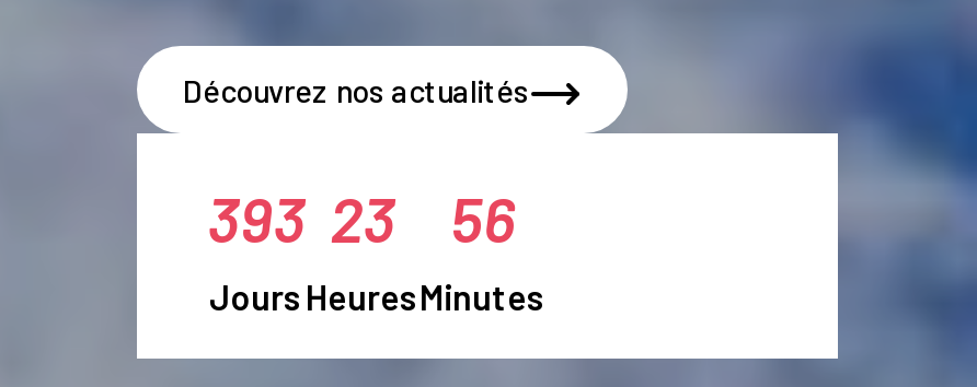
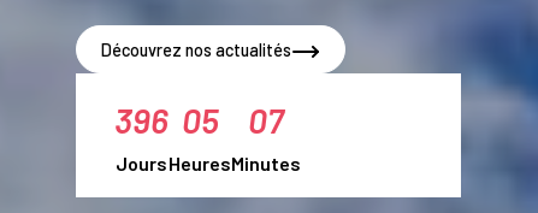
- 393
+ 396

- 23
+ 05

- 56
+ 07
